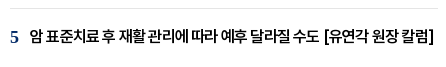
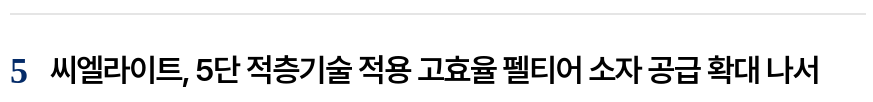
- 암 표준치료 후 재활 관리에 따라 예후 달라질 수도 [유연각 원장 칼럼]
+ 씨엘라이트, 5단 적층기술 적용 고효율 펠티어 소자 공급 확대 나서
